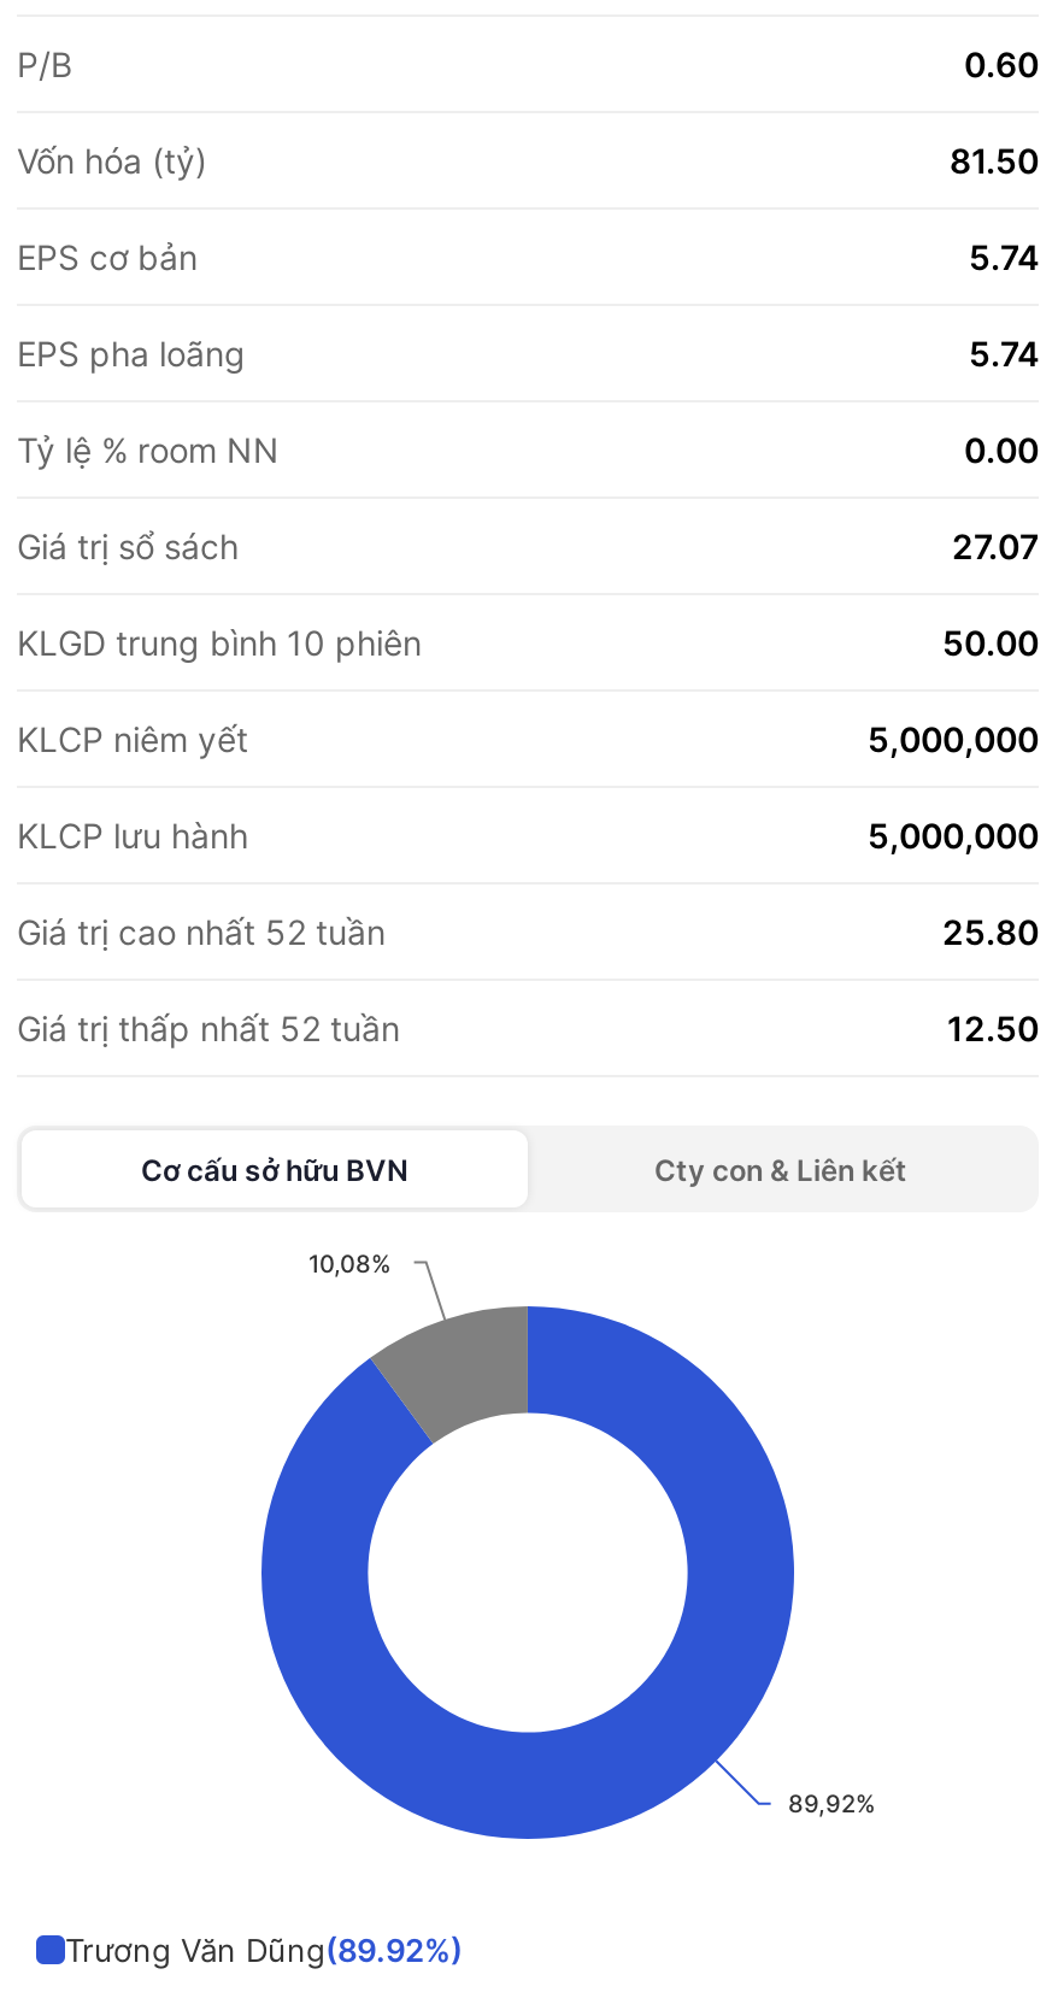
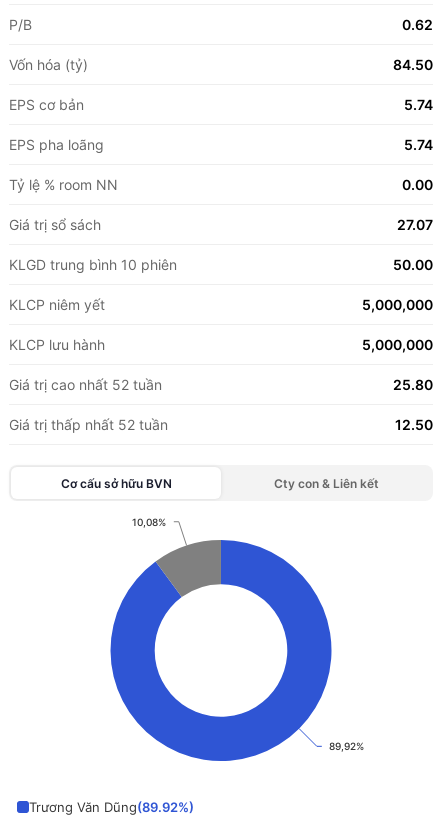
- 0.60
+ 0.62

- 81.50
+ 84.50
